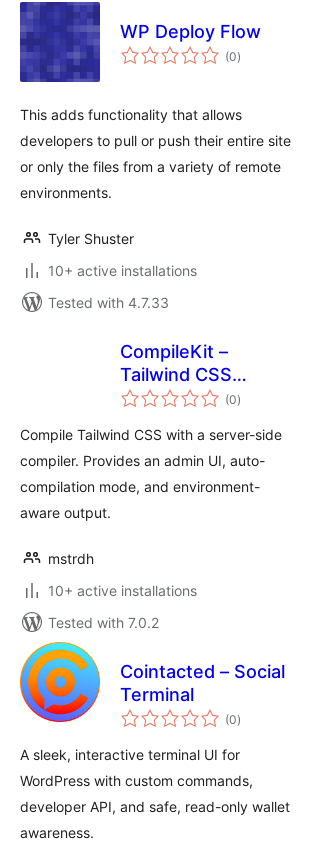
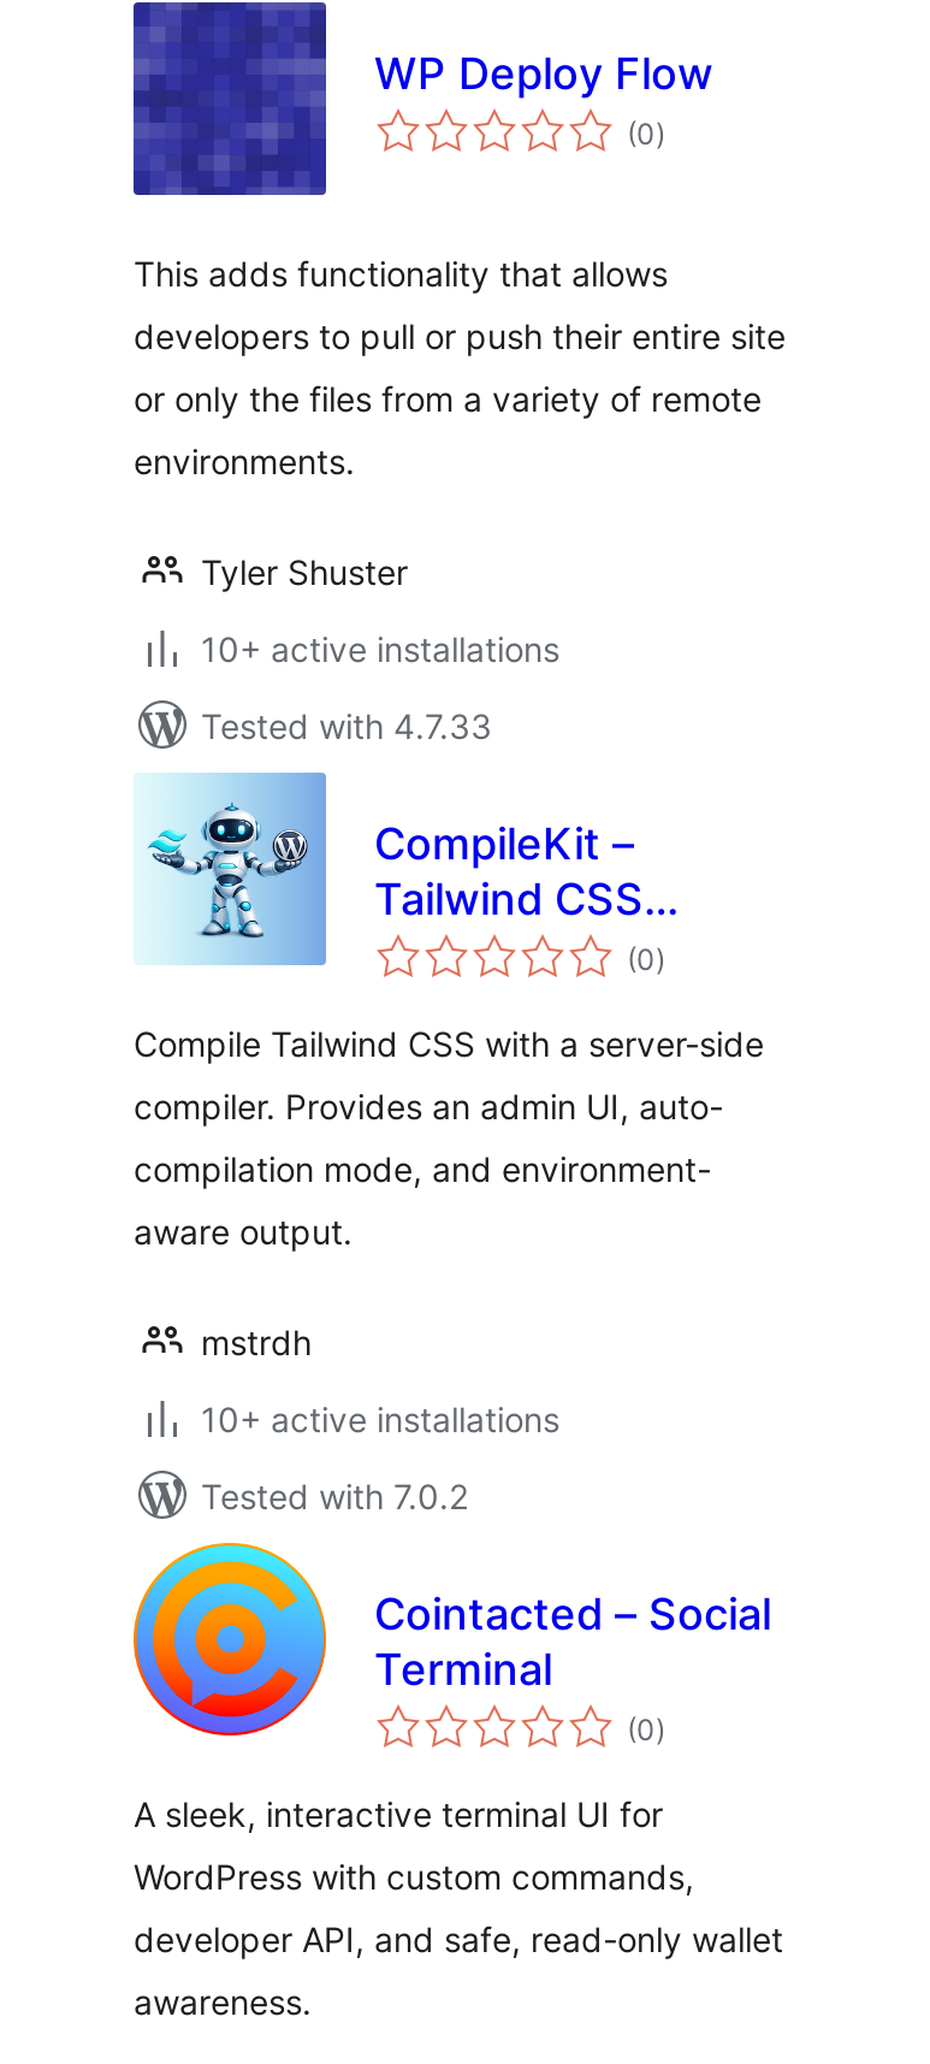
+ [image]
